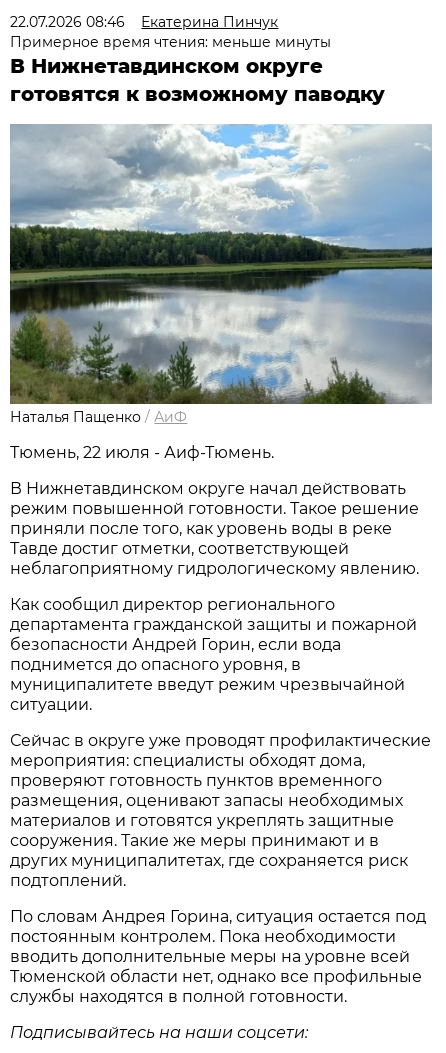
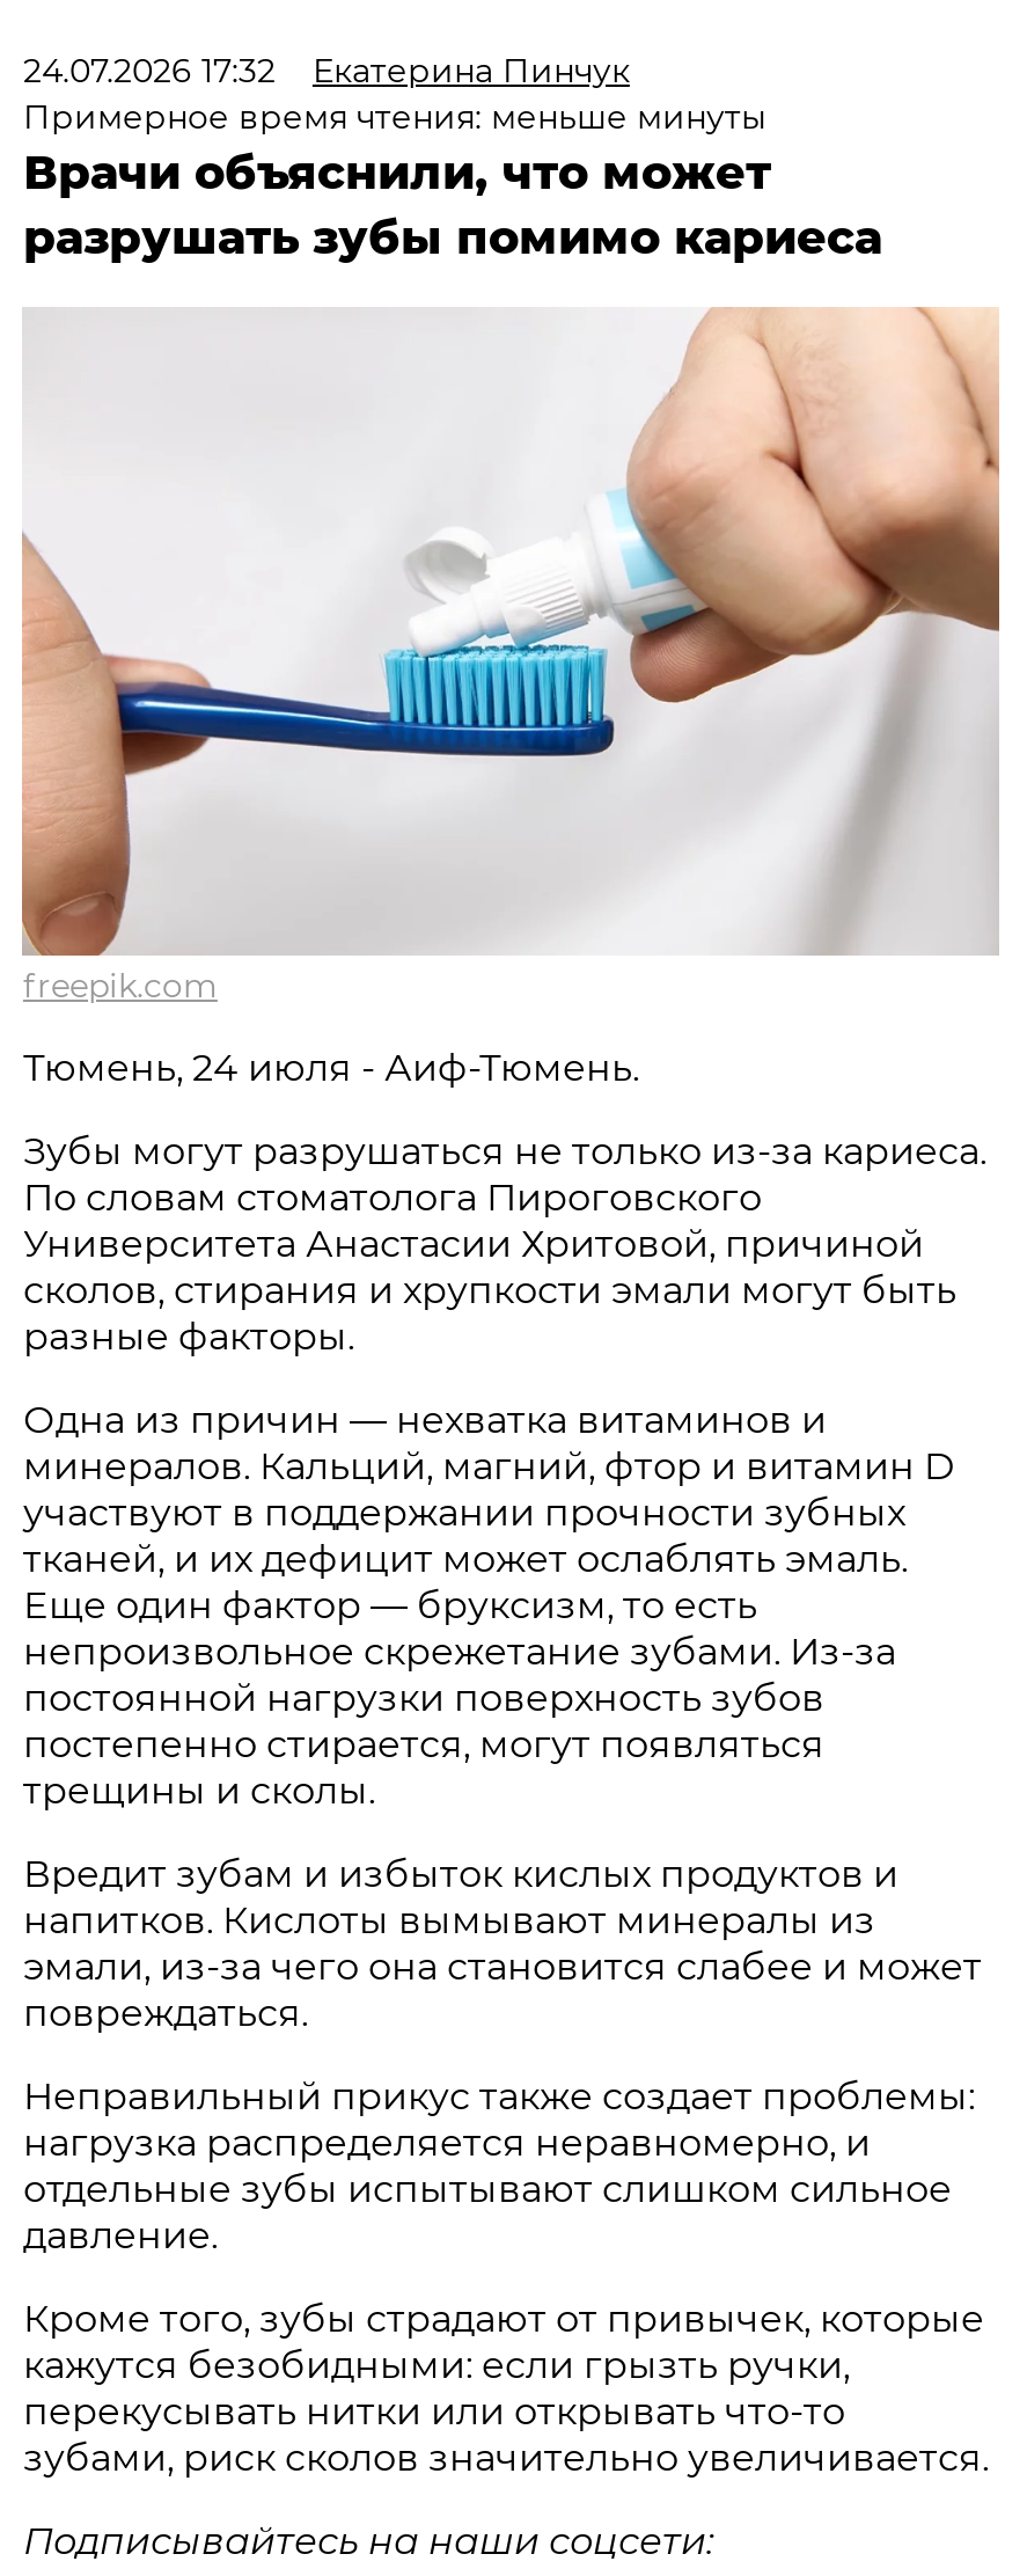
- 22.07.2026 08:46 Екатерина Пинчук
+ 24.07.2026 17:32 Екатерина Пинчук

- В Нижнетавдинском округе
- готовятся к возможному паводку
+ Врачи объяснили, что может
+ разрушать зубы помимо кариеса

- [image]
- Наталья Пащенко / АиФ
- Тюмень, 22 июля - Аиф-Тюмень.
- В Нижнетавдинском округе начал действовать
- режим повышенной готовности. Такое решение
- приняли после того, как уровень воды в реке
- Тавде достиг отметки, соответствующей
- неблагоприятному гидрологическому явлению.
- Как сообщил директор регионального
- департамента гражданской защиты и пожарной
- безопасности Андрей Горин, если вода
- поднимется до опасного уровня, в
- муниципалитете введут режим чрезвычайной
- ситуации.
- Сейчас в округе уже проводят профилактические
- мероприятия: специалисты обходят дома,
- проверяют готовность пунктов временного
- размещения, оценивают запасы необходимых
- материалов и готовятся укреплять защитные
- сооружения. Такие же меры принимают и в
- других муниципалитетах, где сохраняется риск
- подтоплений.
- По словам Андрея Горина, ситуация остается под
- постоянным контролем. Пока необходимости
- вводить дополнительные меры на уровне всей
- Тюменской области нет, однако все профильные
- службы находятся в полной готовности.
+ [image]
+ freepik.com
+ Тюмень, 24 июля - Аиф-Тюмень.
+ Зубы могут разрушаться не только из-за кариеса.
+ По словам стоматолога Пироговского
+ Университета Анастасии Хритовой, причиной
+ сколов, стирания и хрупкости эмали могут быть
+ разные факторы.
+ Одна из причин — нехватка витаминов и
+ минералов. Кальций, магний, фтор и витамин D
+ участвуют в поддержании прочности зубных
+ тканей, и их дефицит может ослаблять эмаль.
+ Еще один фактор — бруксизм, то есть
+ непроизвольное скрежетание зубами. Из-за
+ постоянной нагрузки поверхность зубов
+ постепенно стирается, могут появляться
+ трещины и сколы.
+ Вредит зубам и избыток кислых продуктов и
+ напитков. Кислоты вымывают минералы из
+ эмали, из-за чего она становится слабее и может
+ повреждаться.
+ Неправильный прикус также создает проблемы:
+ нагрузка распределяется неравномерно, и
+ отдельные зубы испытывают слишком сильное
+ давление.
+ Кроме того, зубы страдают от привычек, которые
+ кажутся безобидными: если грызть ручки,
+ перекусывать нитки или открывать что-то
+ зубами, риск сколов значительно увеличивается.
